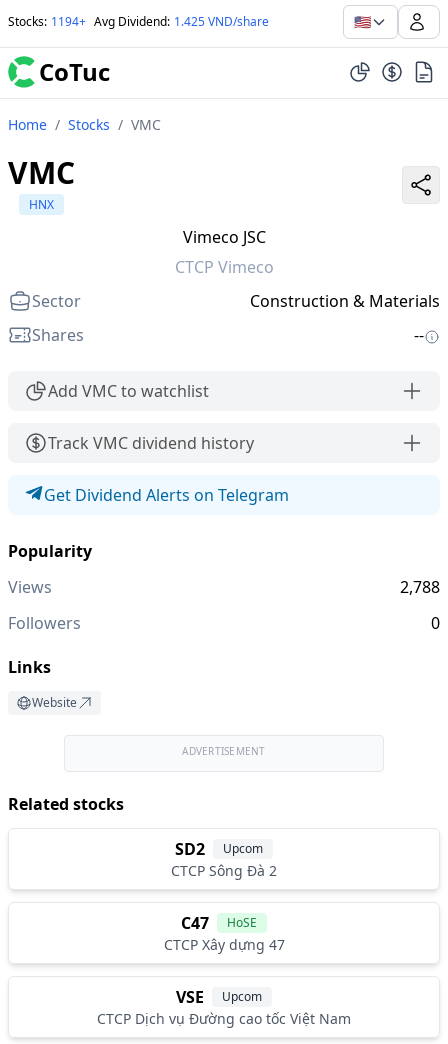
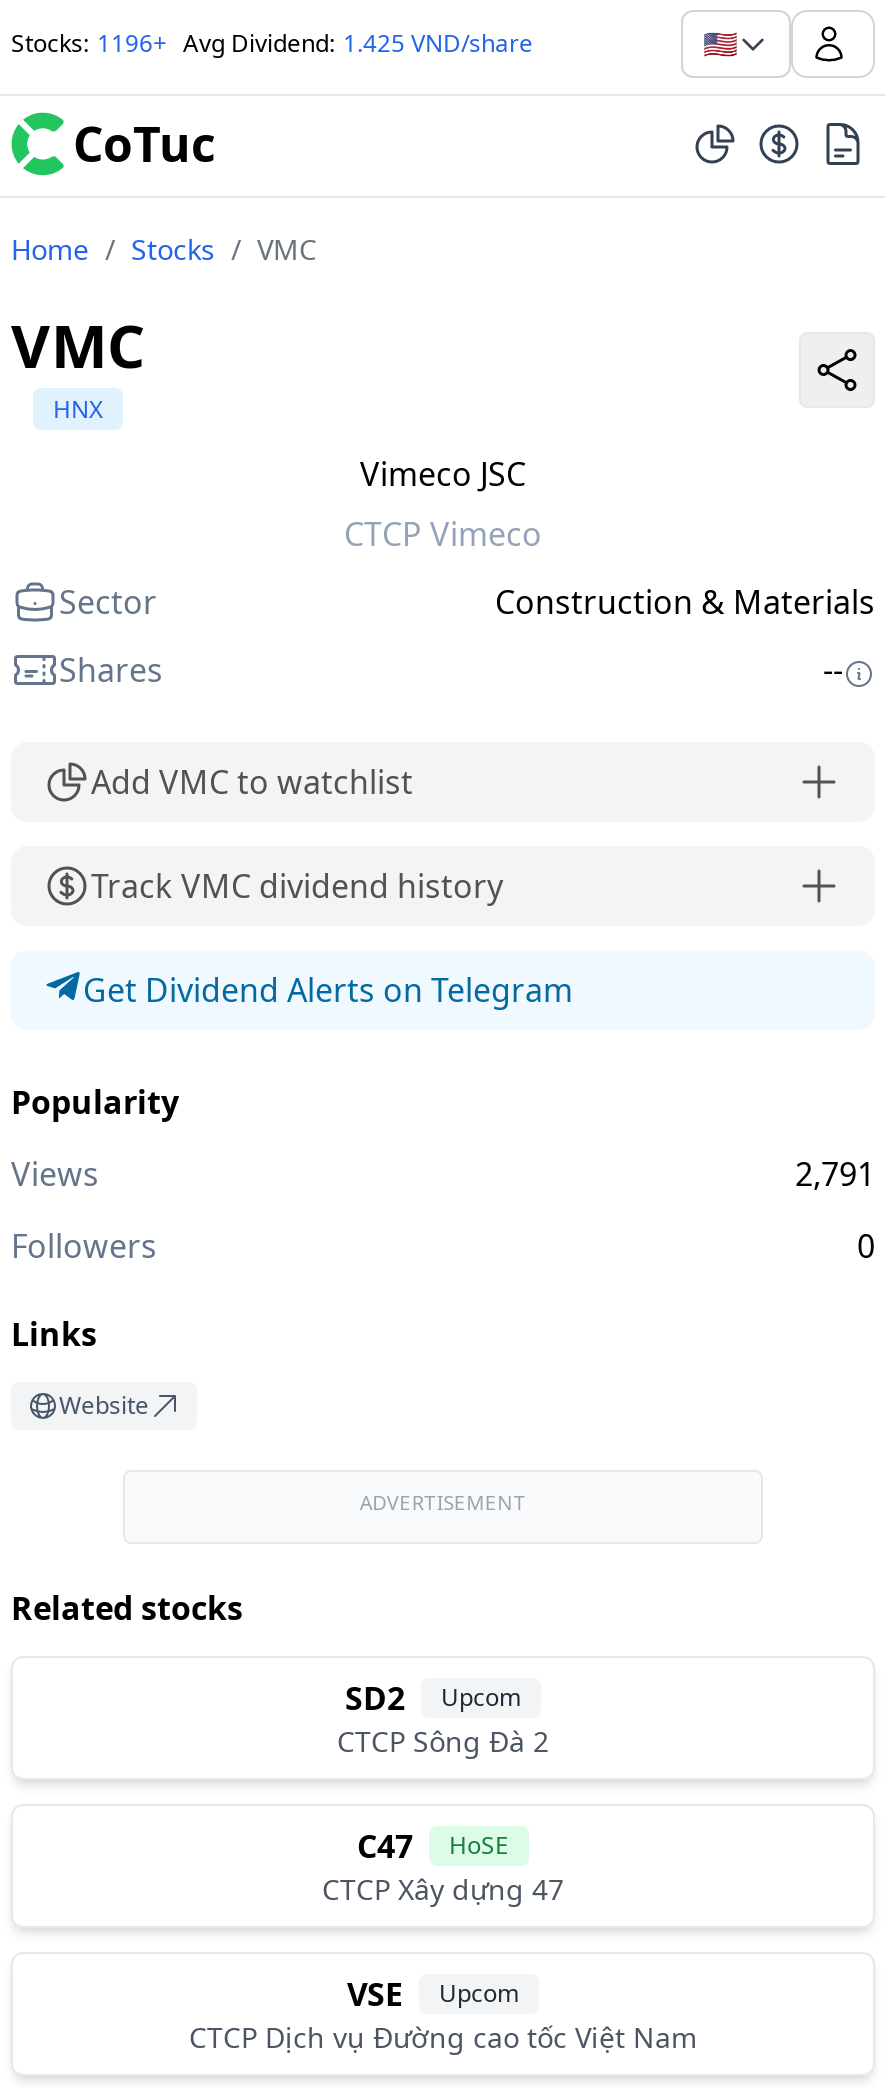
- Stocks: 1194+ Avg Dividend: 1.425 VND/share
+ Stocks: 1196+ Avg Dividend: 1.425 VND/share

- 2,788
+ 2,791
